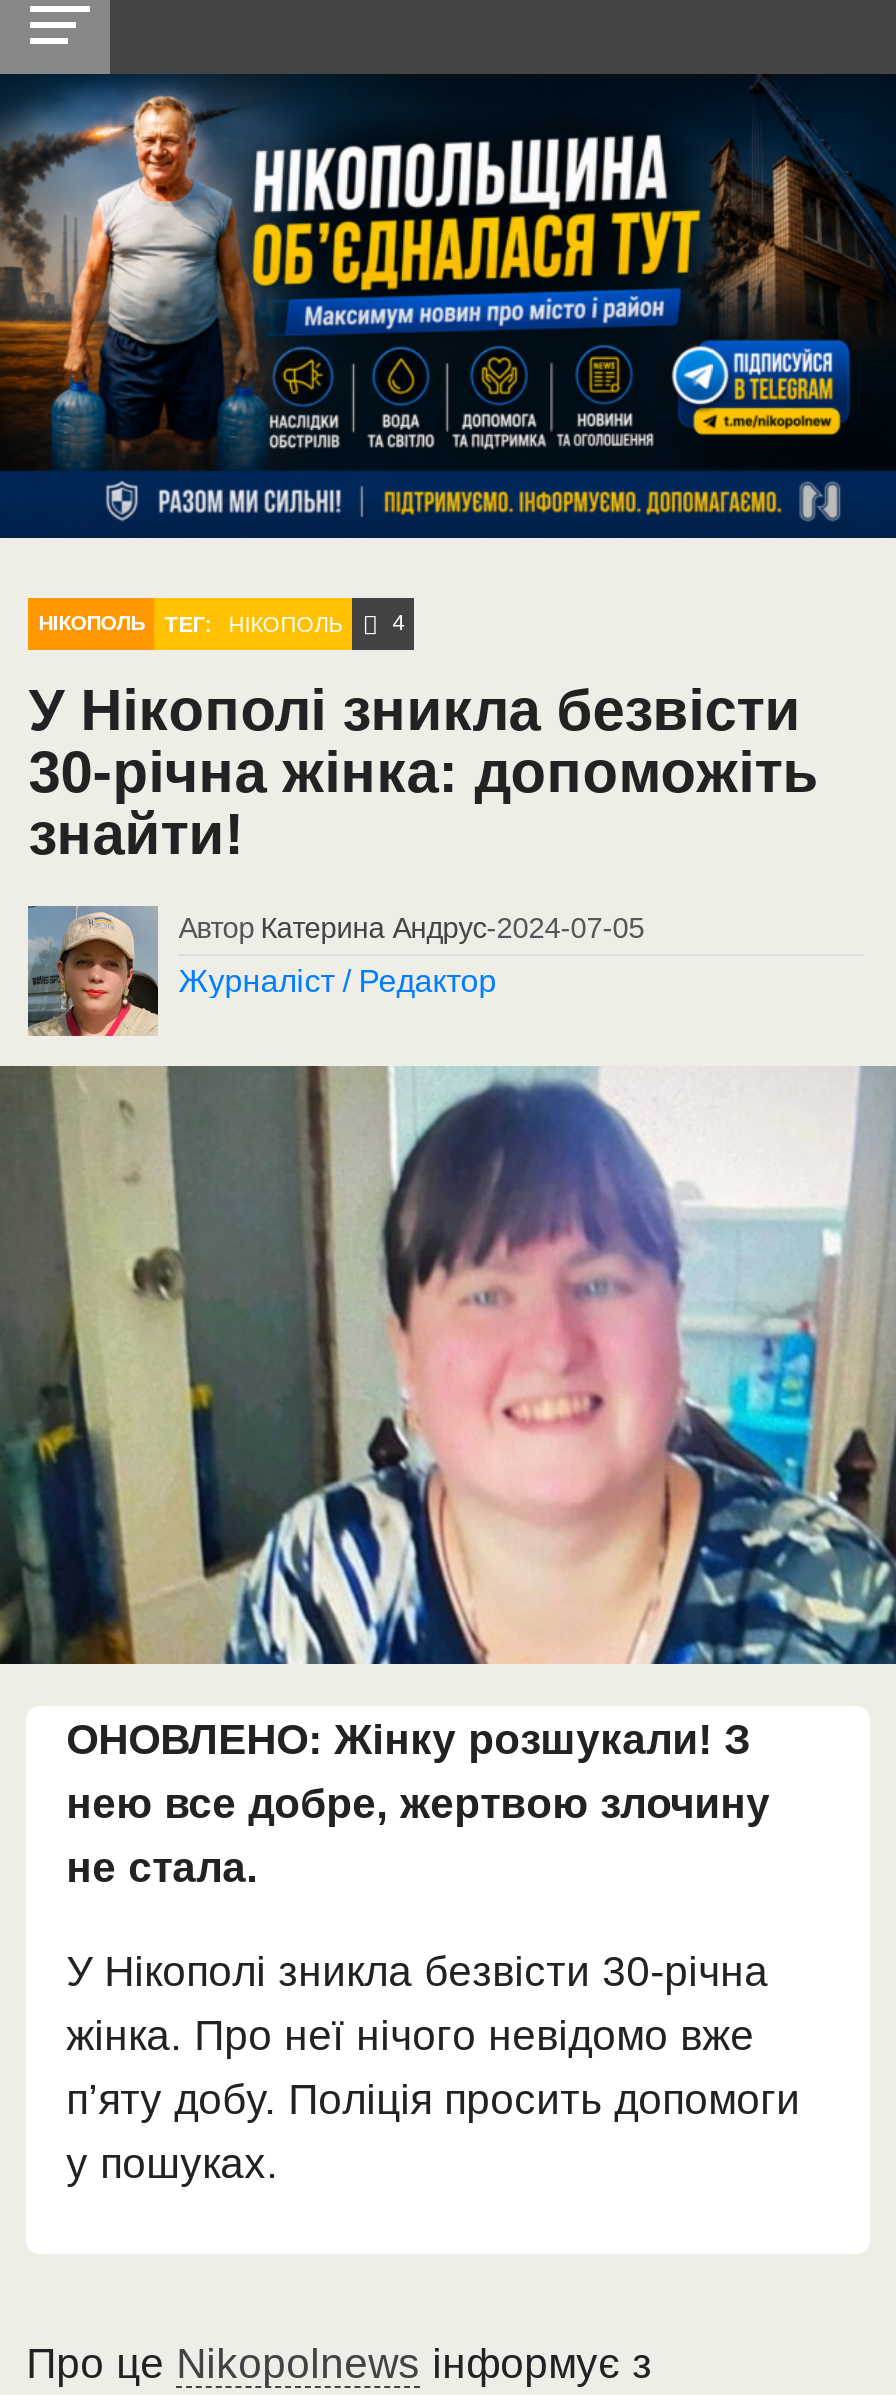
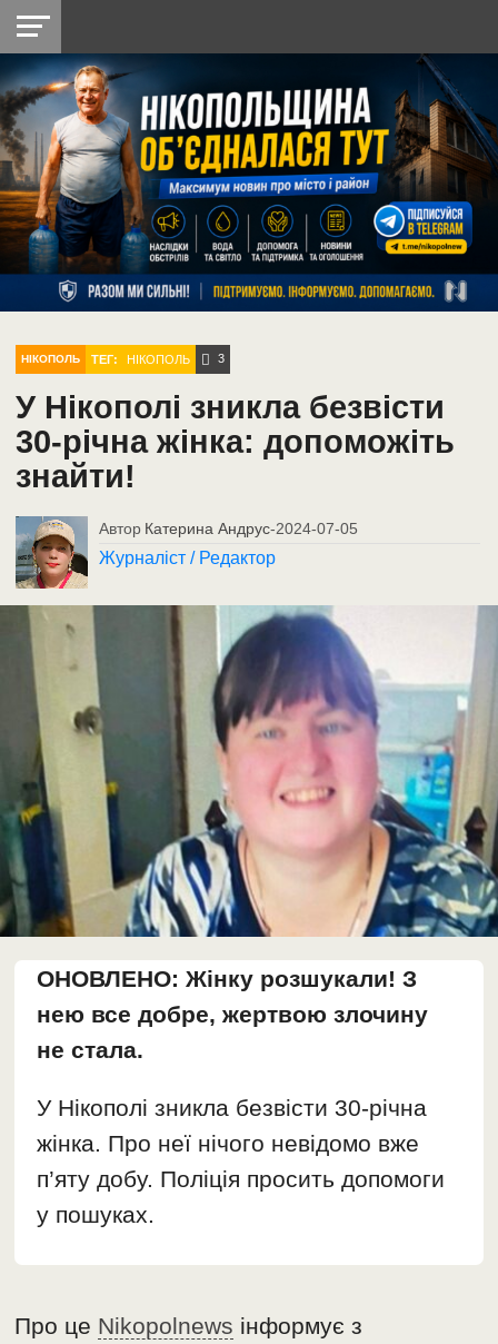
- 4
+ 3
